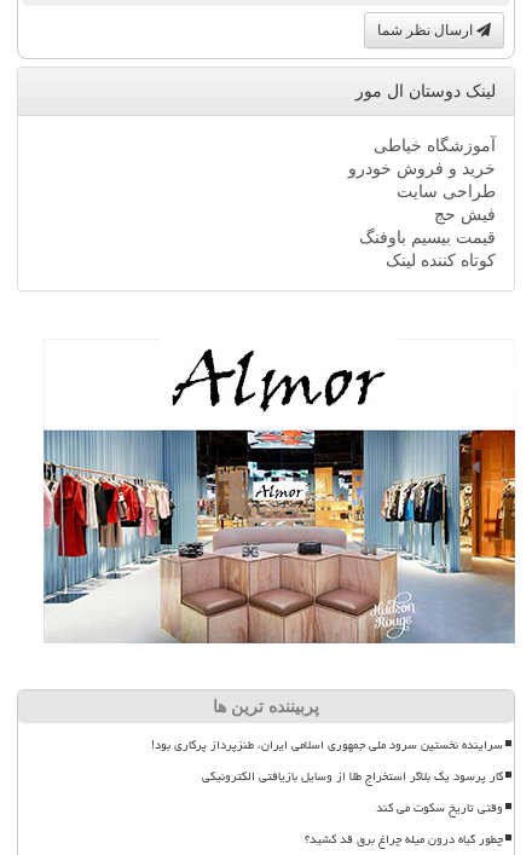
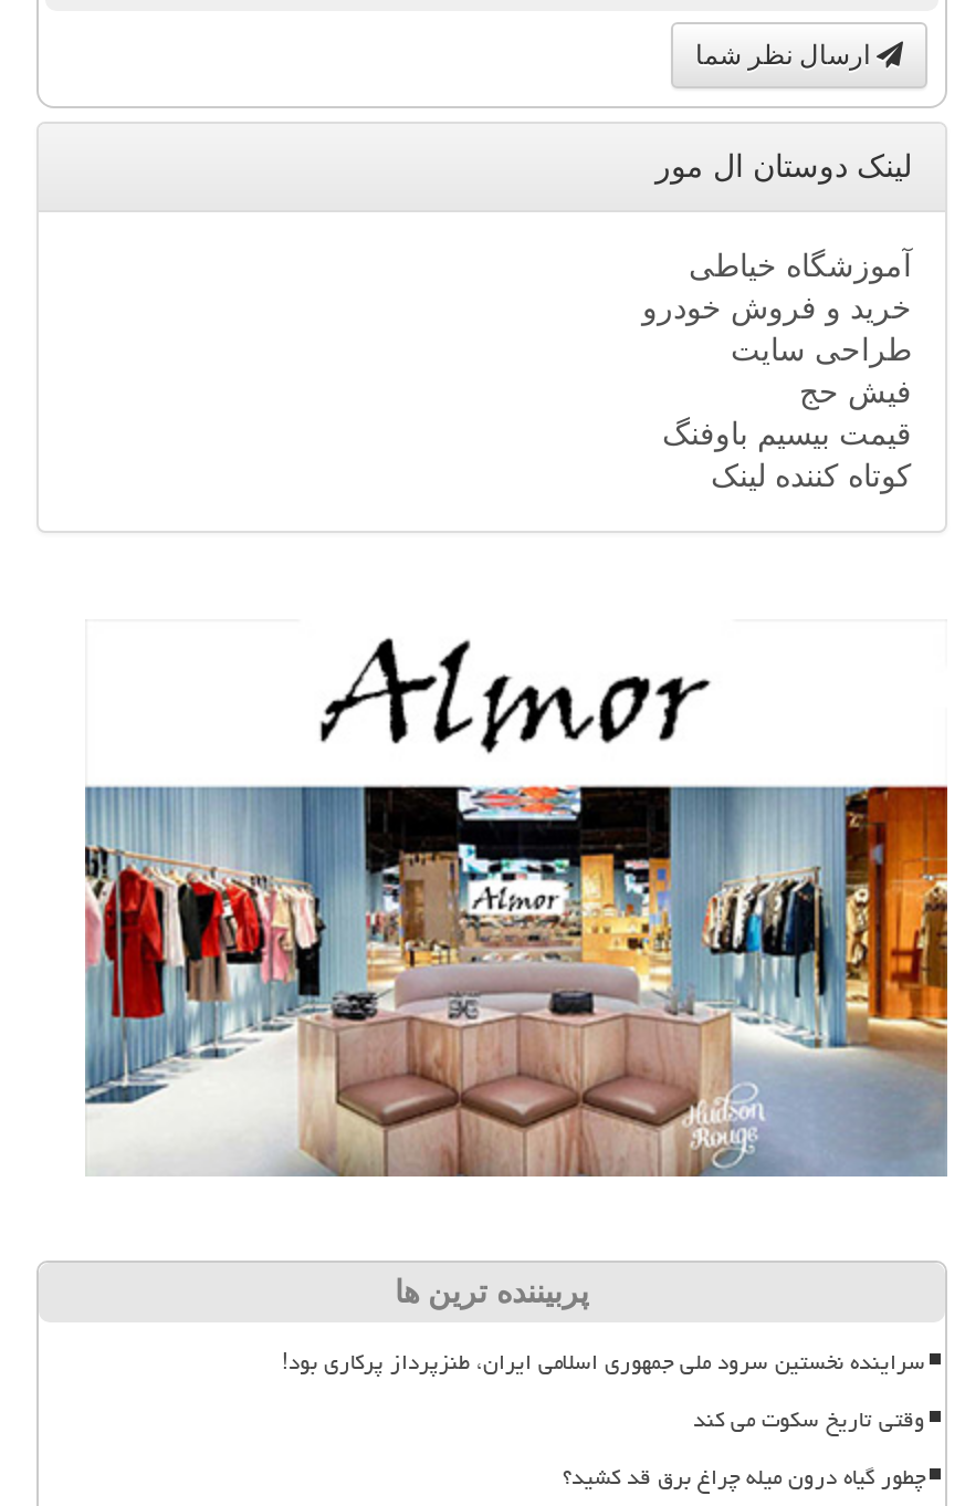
- کار پرسود یک بلاگر استخراج طلا از وسایل بازیافتی الکترونیکی
